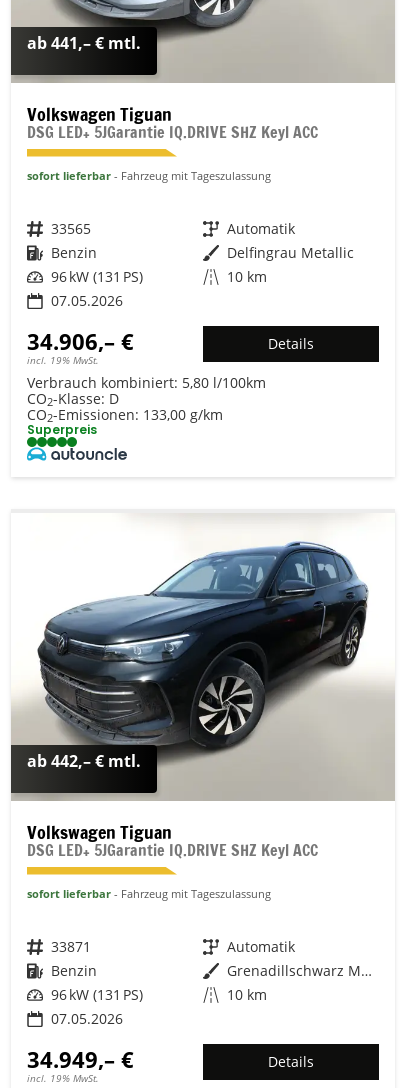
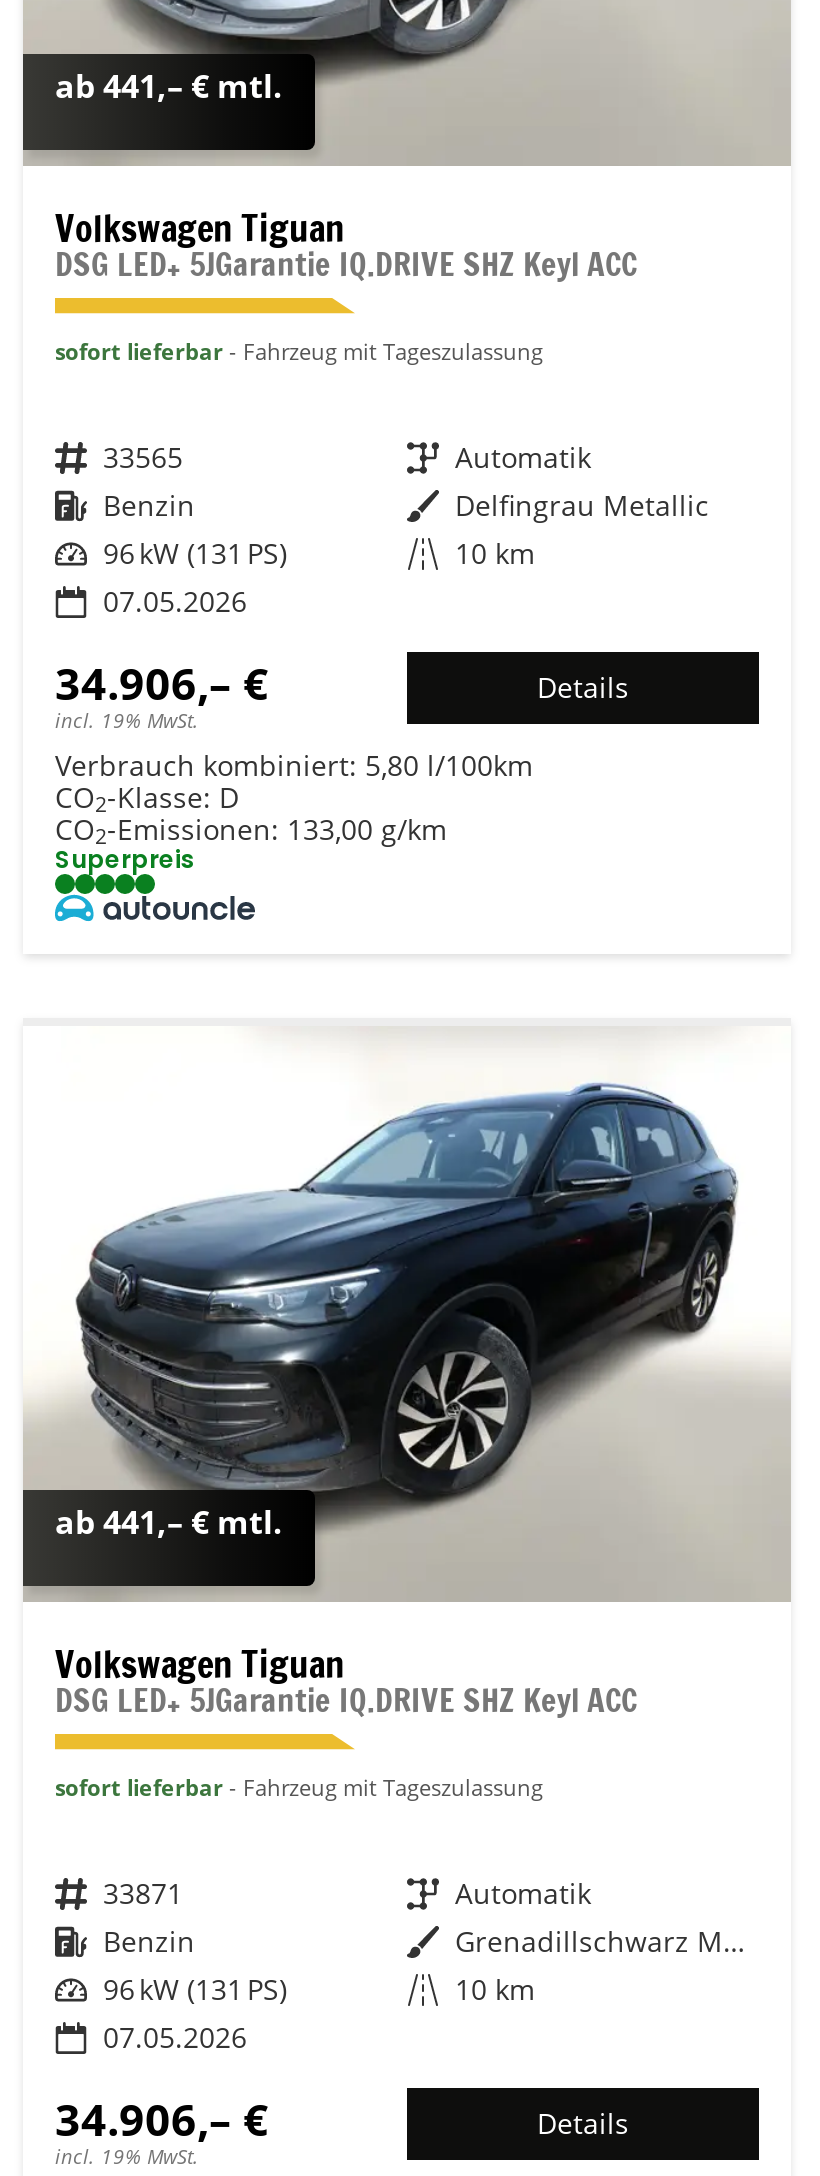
- ab 442,– € mtl.
+ ab 441,– € mtl.

- 34.949,– €
+ 34.906,– €
